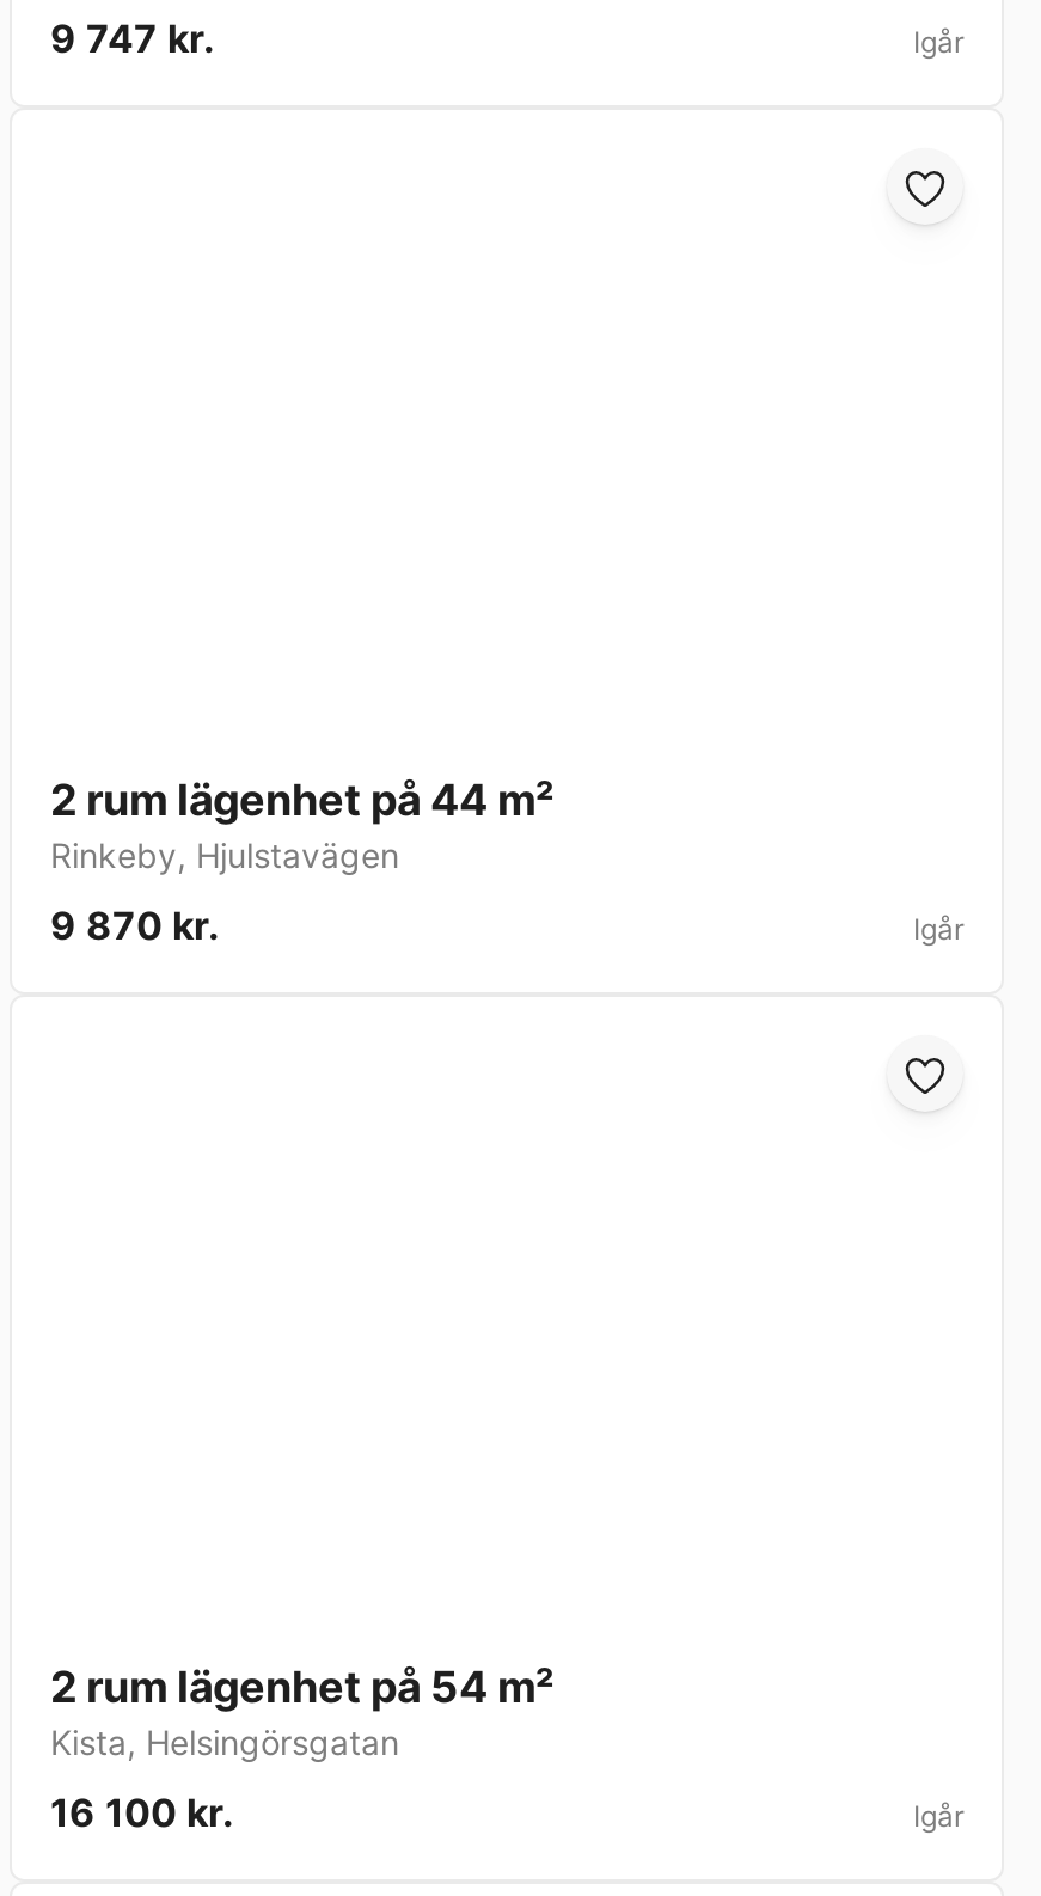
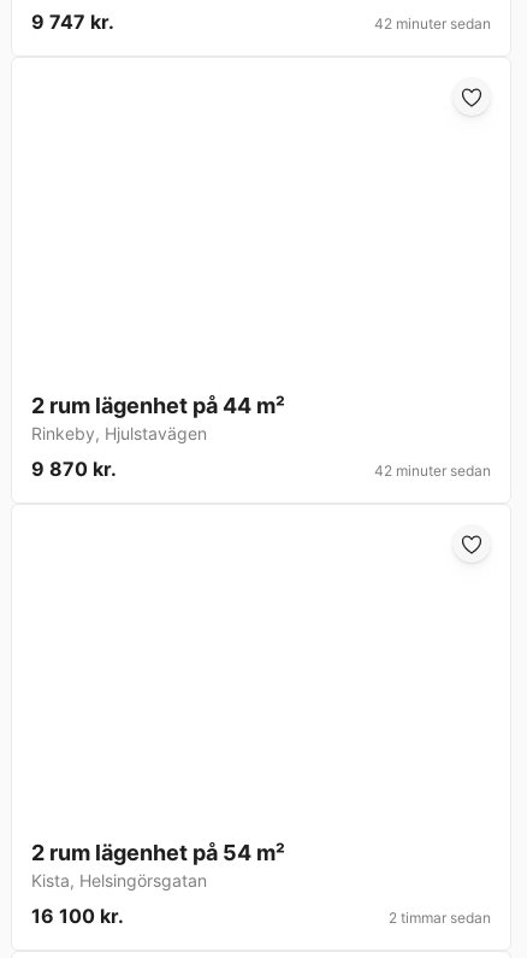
- Igår
+ 42 minuter sedan

- Igår
+ 42 minuter sedan

- Igår
+ 2 timmar sedan
